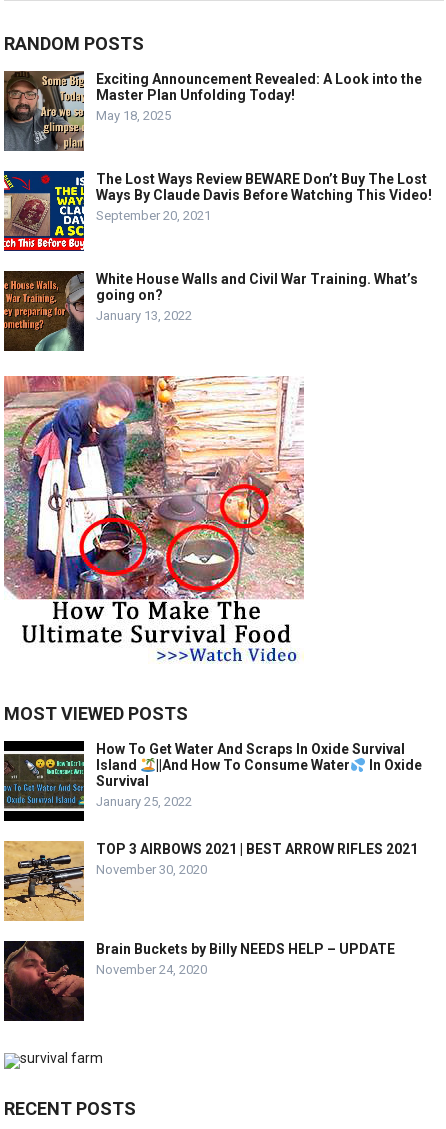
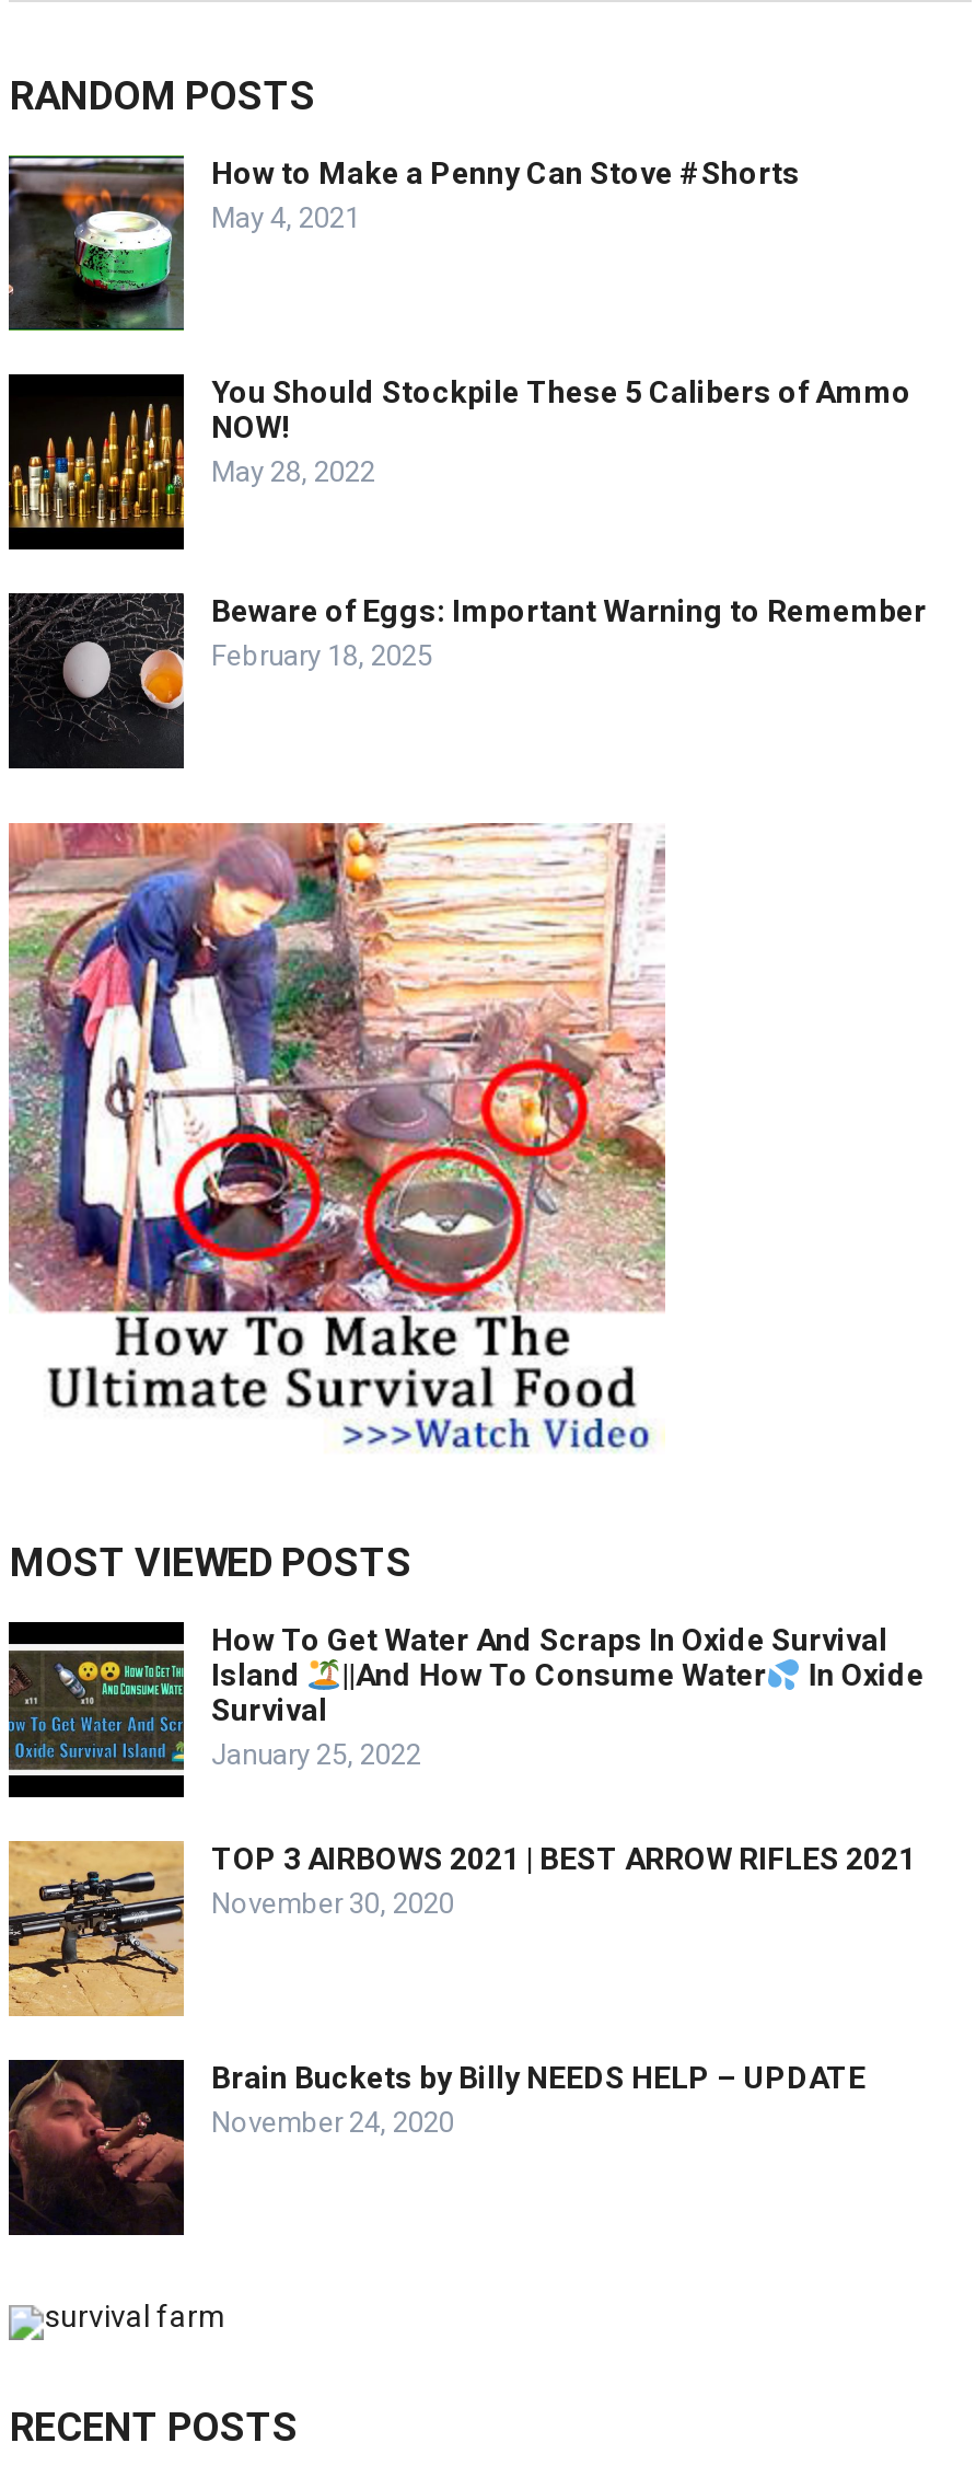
- [image]
- Exciting Announcement Revealed: A Look into the
- Master Plan Unfolding Today!
- May 18, 2025
+ [image]
+ How to Make a Penny Can Stove #Shorts
+ May 4, 2021

- [image]
- The Lost Ways Review BEWARE Don’t Buy The Lost
- Ways By Claude Davis Before Watching This Video!
- September 20, 2021
+ [image]
+ You Should Stockpile These 5 Calibers of Ammo
+ NOW!
+ May 28, 2022

- [image]
- White House Walls and Civil War Training. What’s
- going on?
- January 13, 2022
+ [image]
+ Beware of Eggs: Important Warning to Remember
+ February 18, 2025
